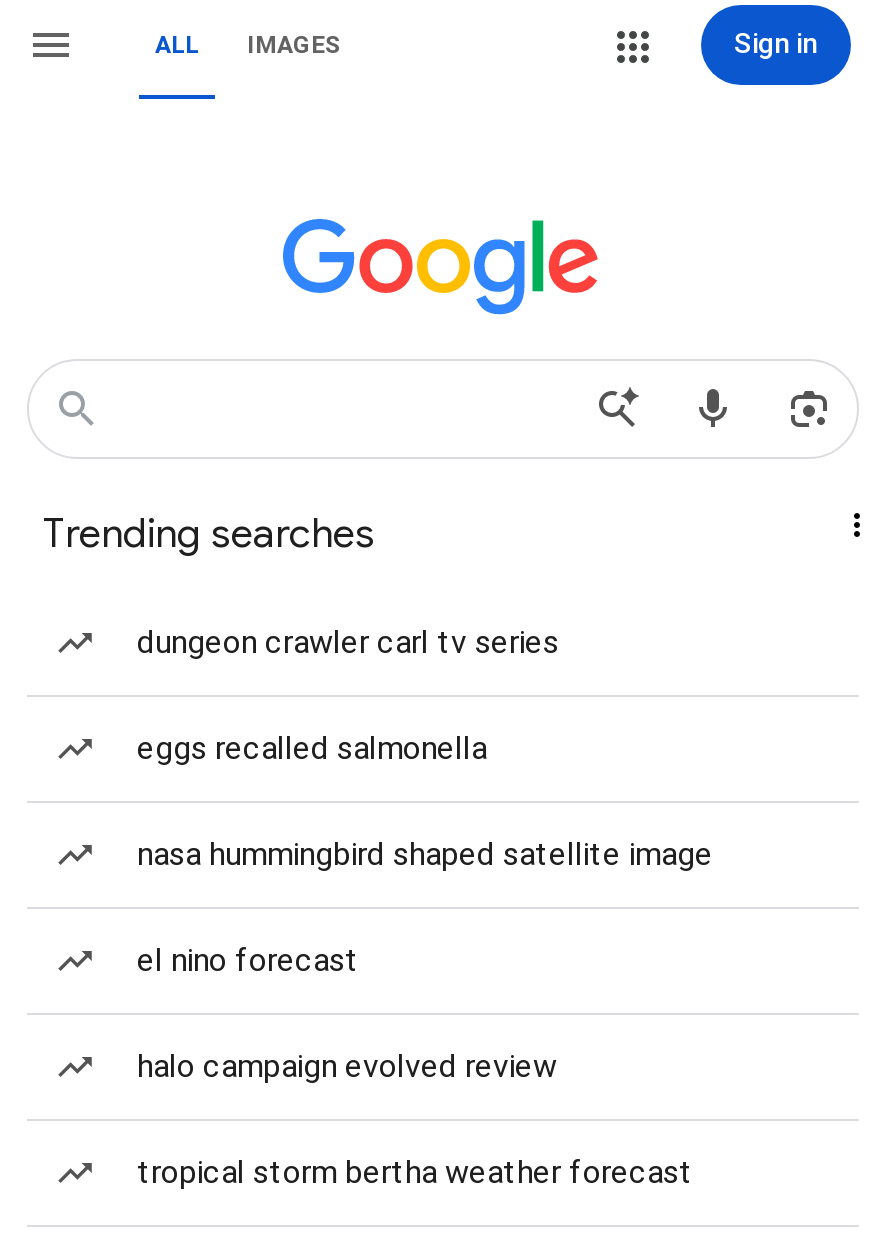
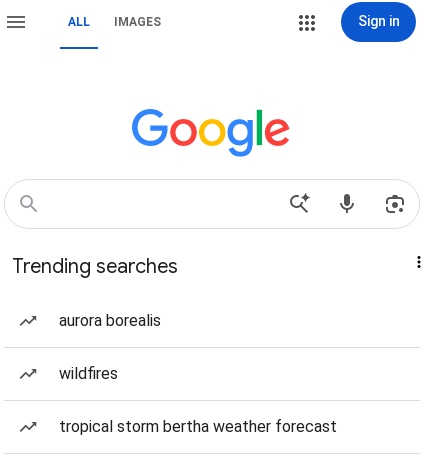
- dungeon crawler carl tv series
- eggs recalled salmonella
- nasa hummingbird shaped satellite image
- el nino forecast
- halo campaign evolved review
+ aurora borealis
+ wildfires
